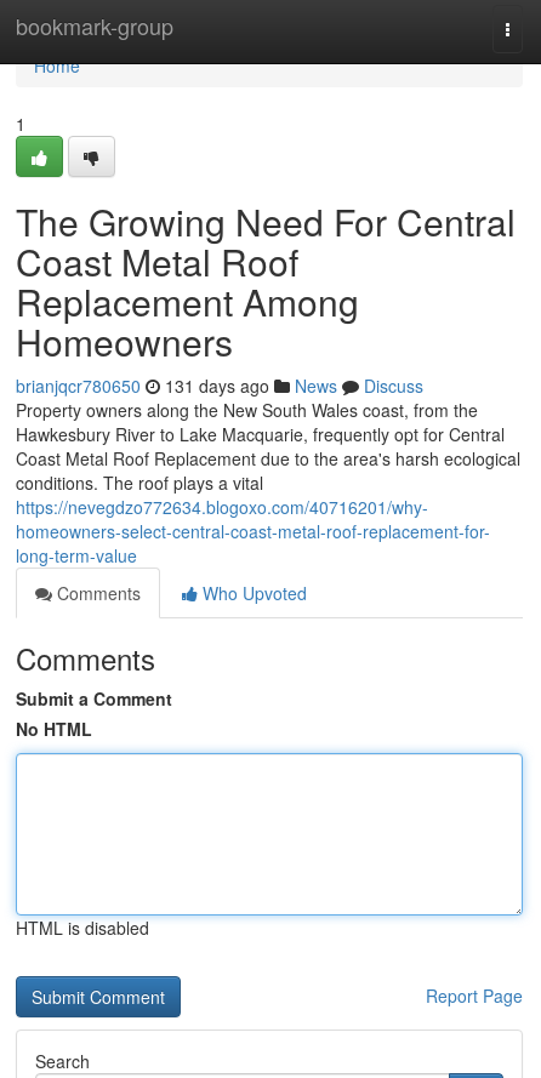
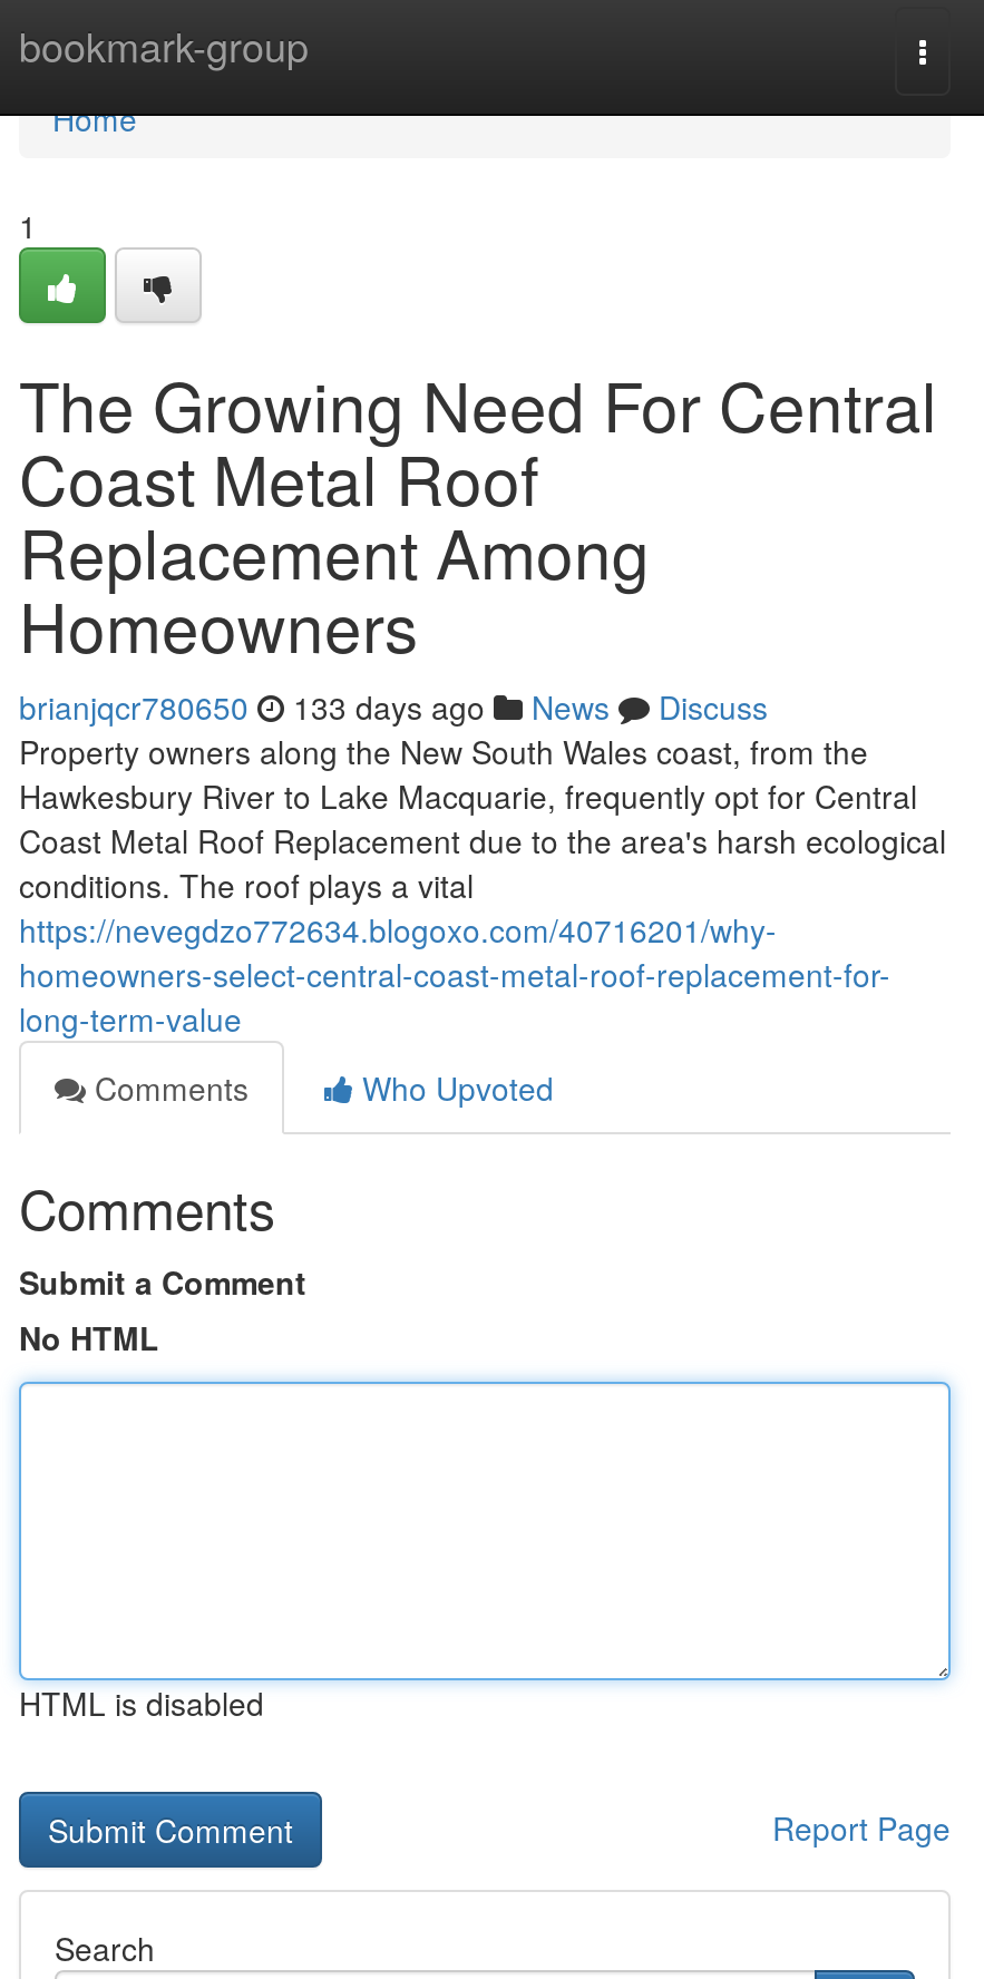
- brianjqcr780650 131 days ago News Discuss
+ brianjqcr780650 133 days ago News Discuss
